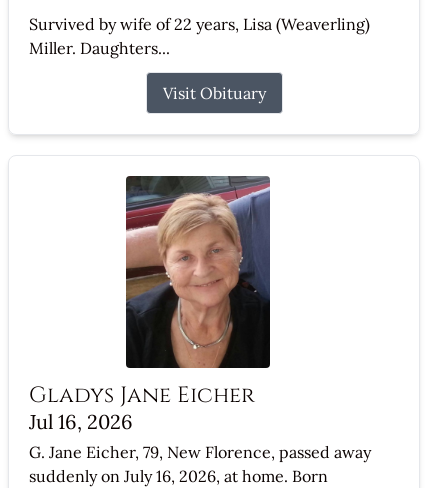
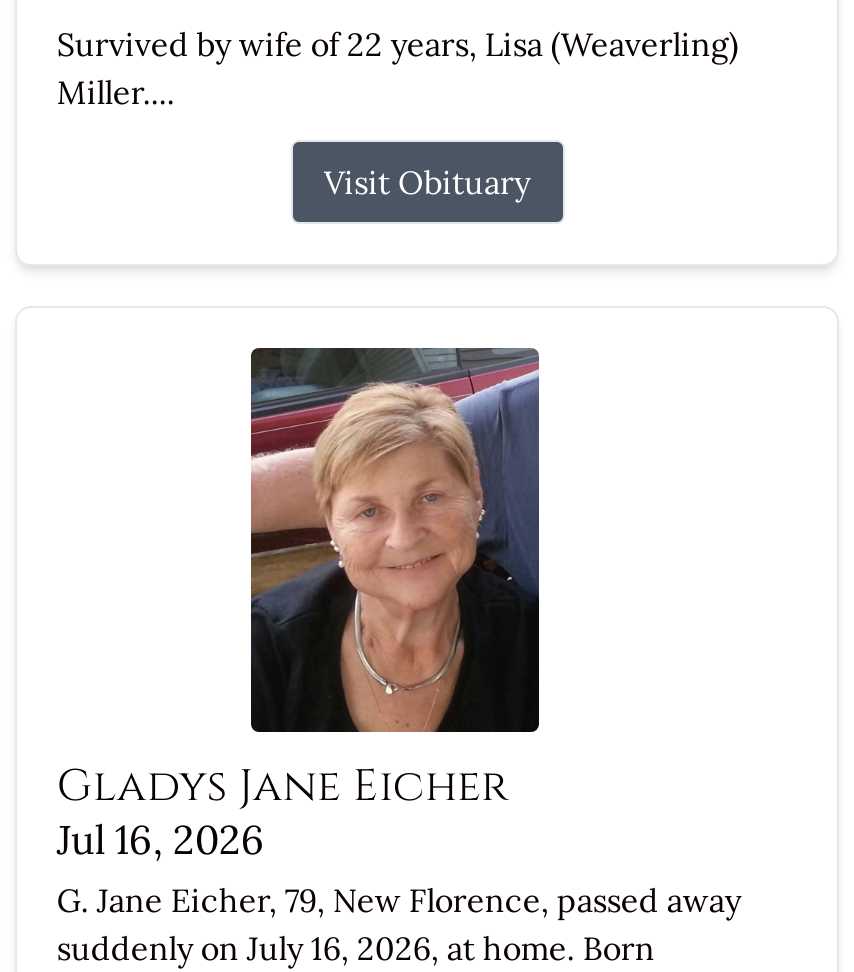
- Miller. Daughters...
+ Miller....
